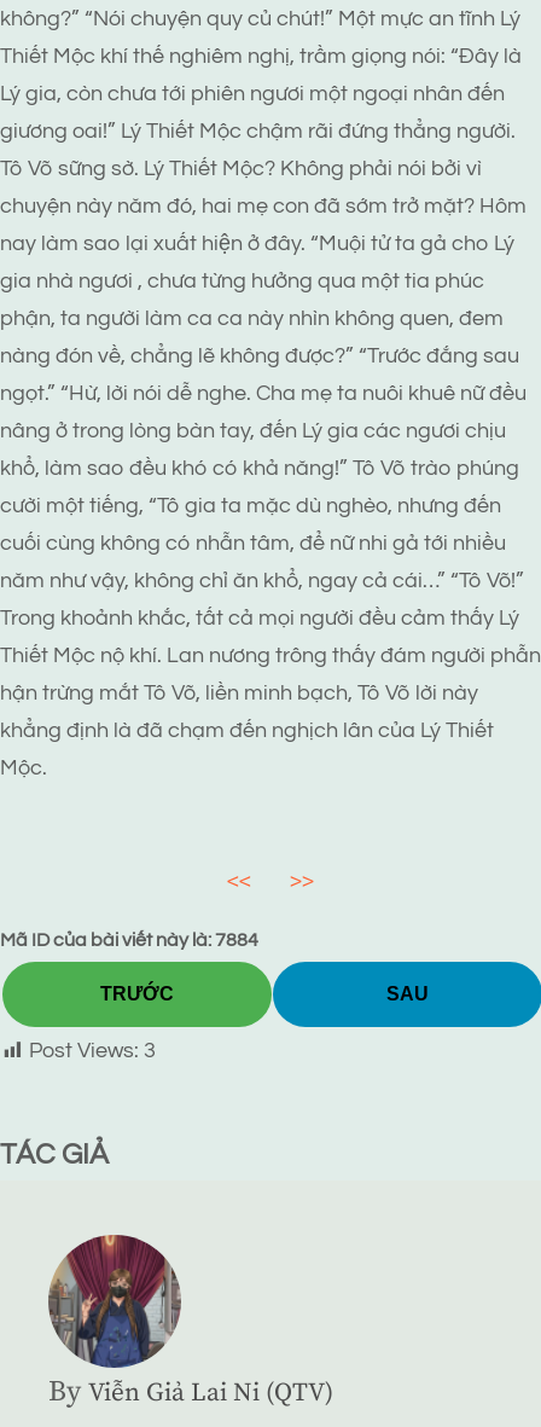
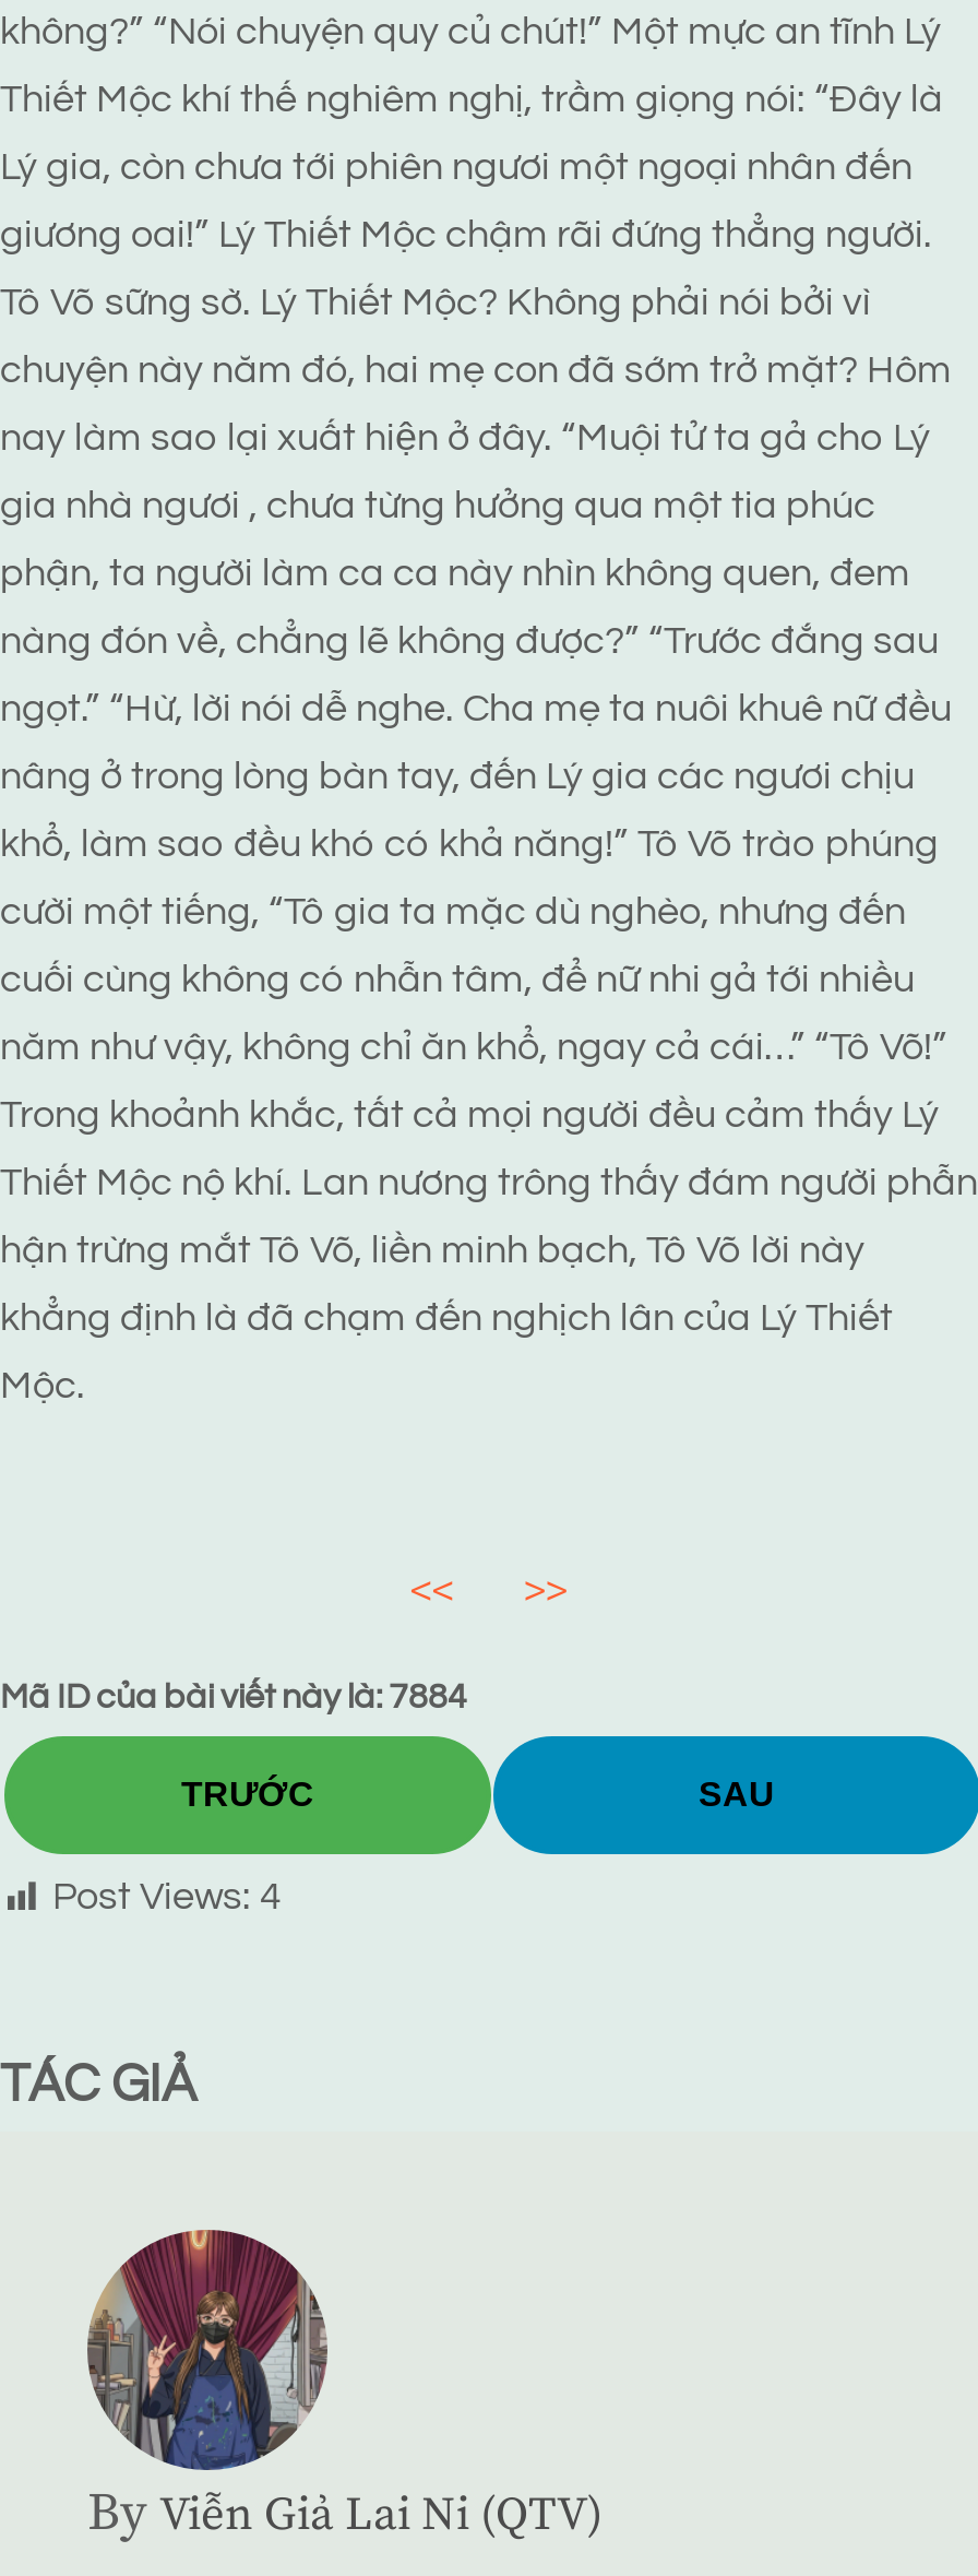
- Post Views: 3
+ Post Views: 4
